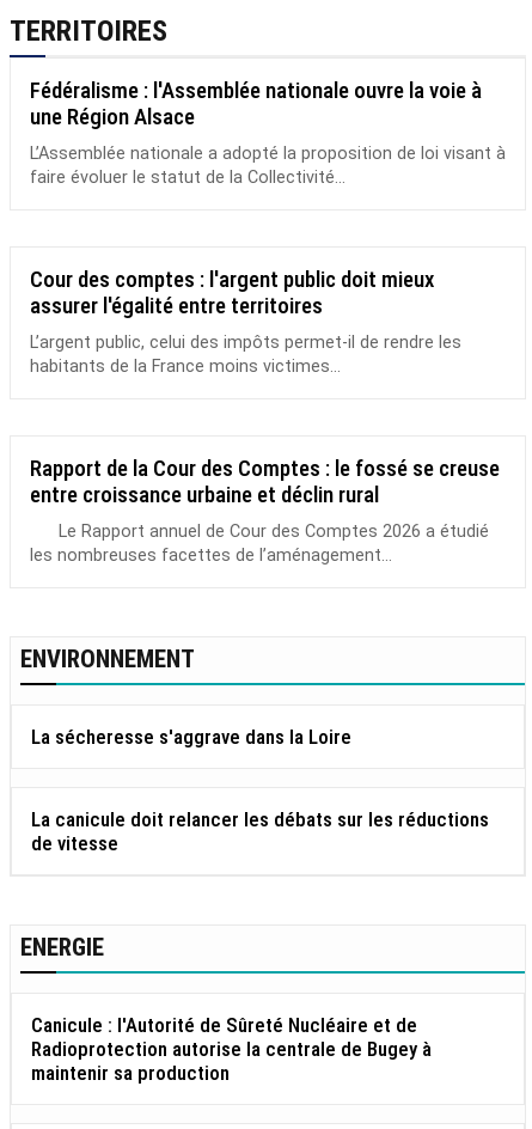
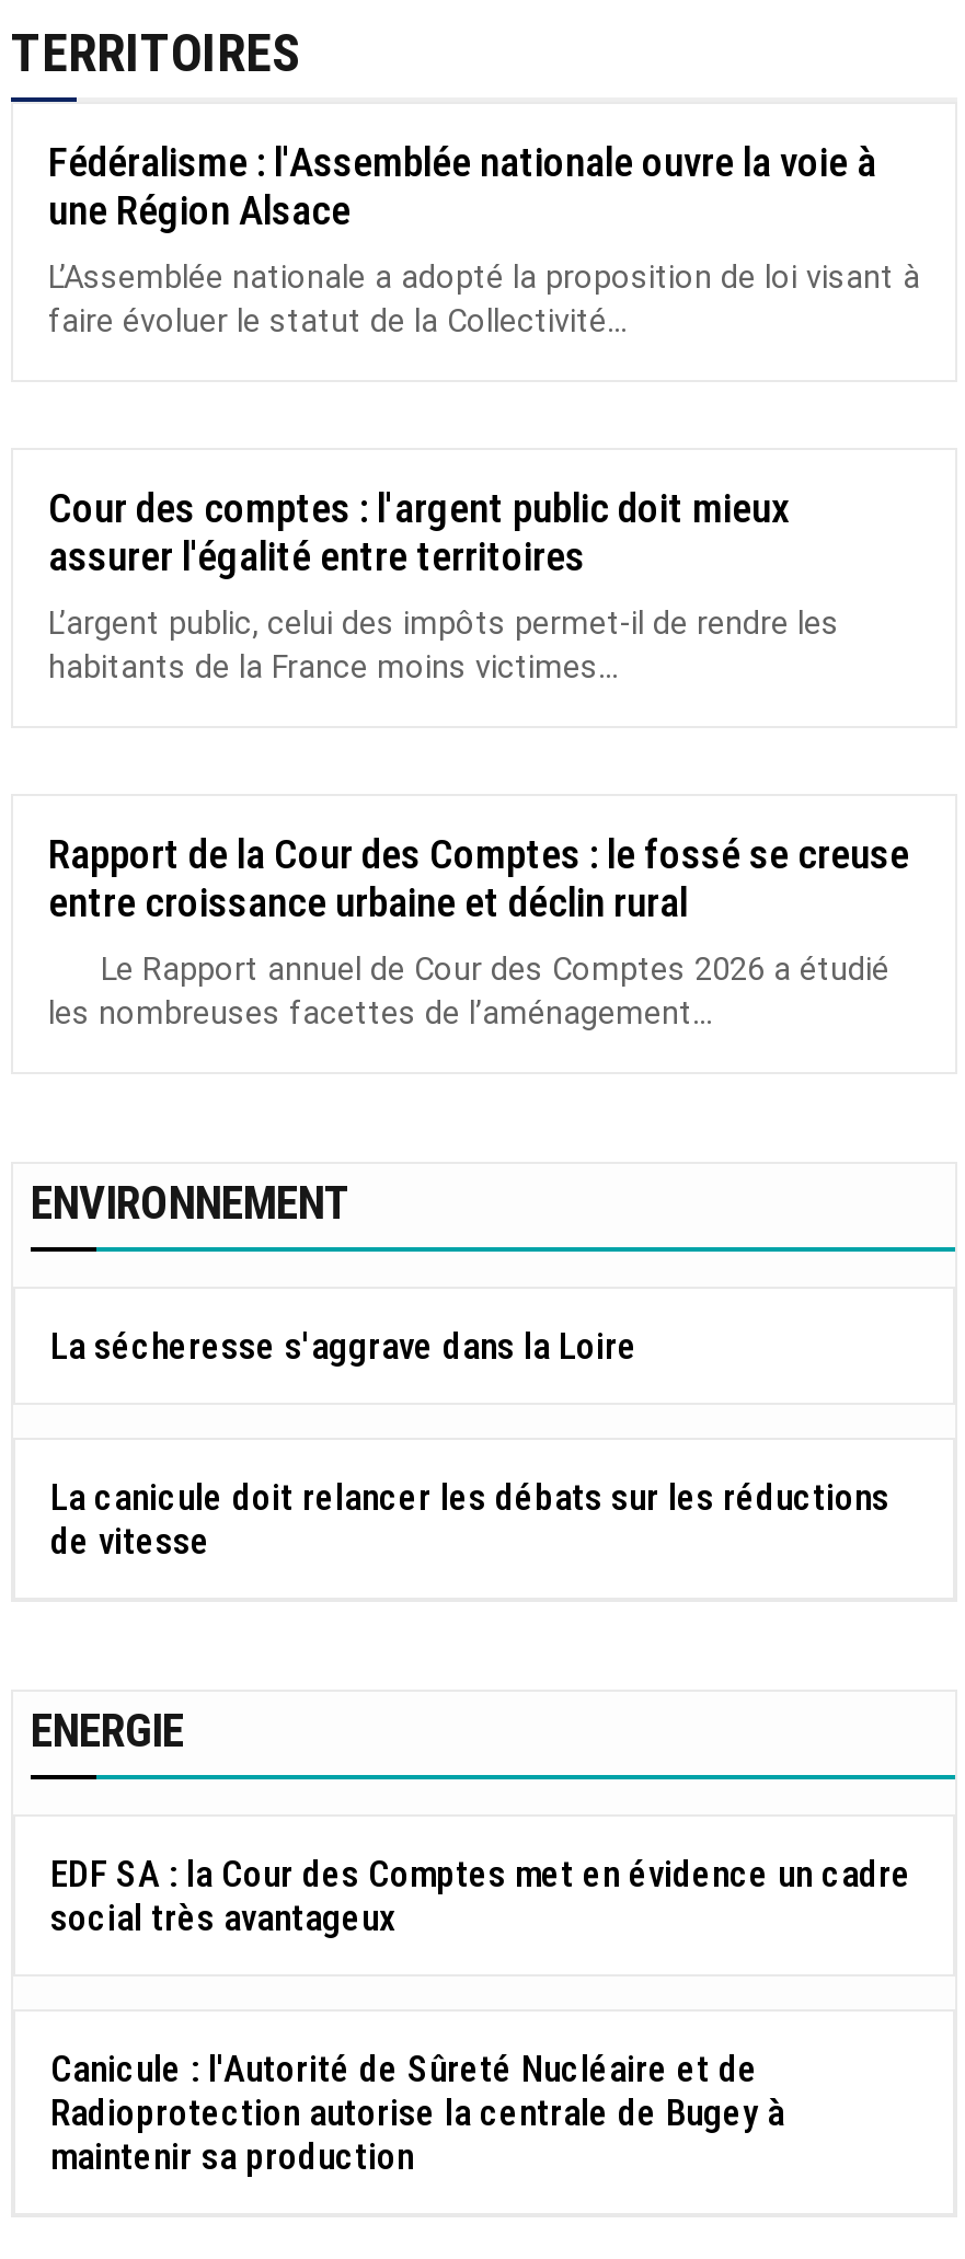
+ EDF SA : la Cour des Comptes met en évidence un cadre
+ social très avantageux
